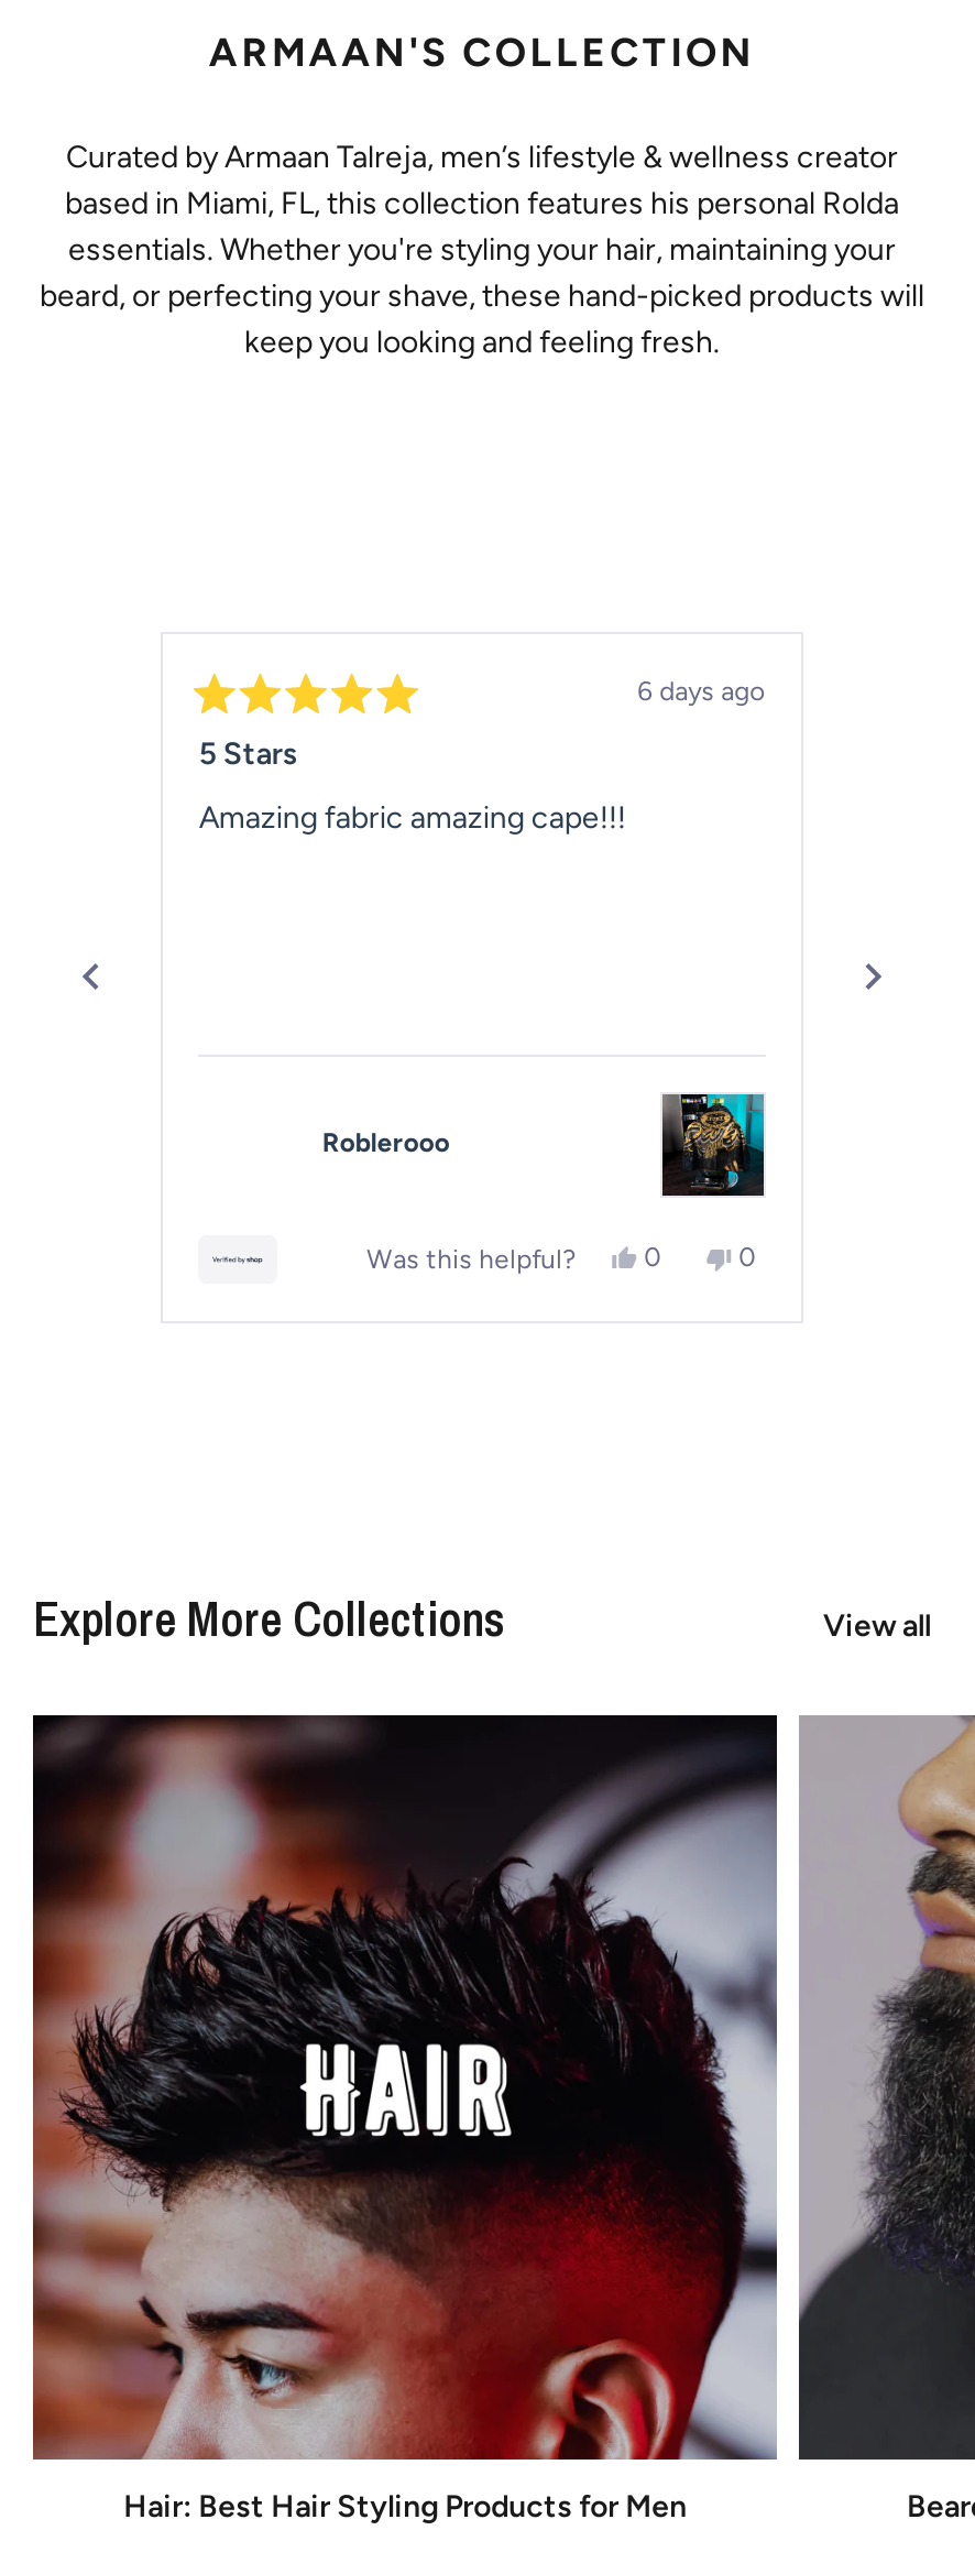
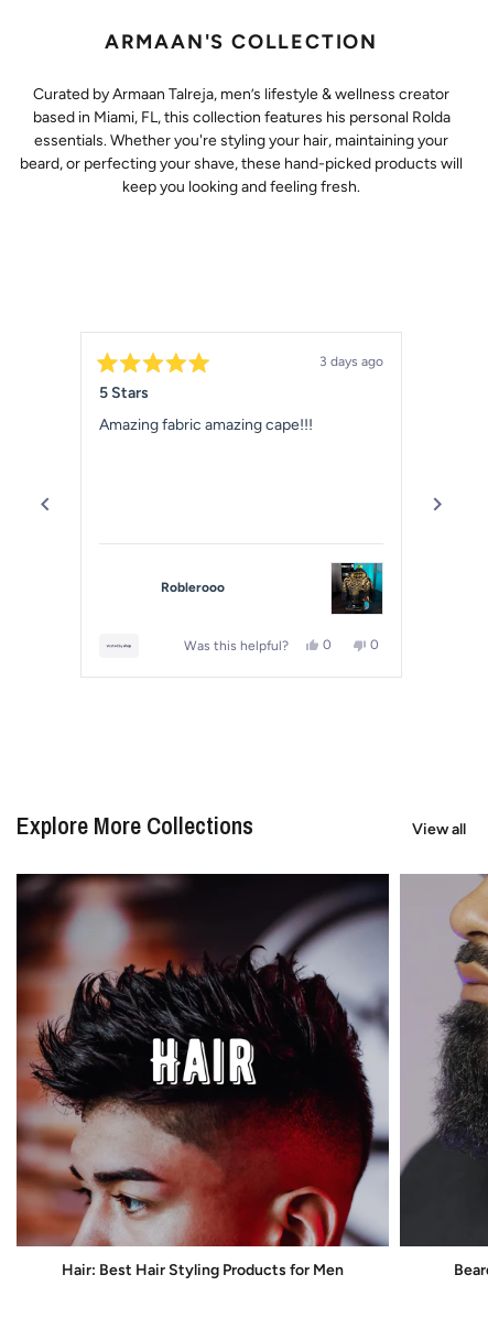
- 6 days ago
+ 3 days ago
